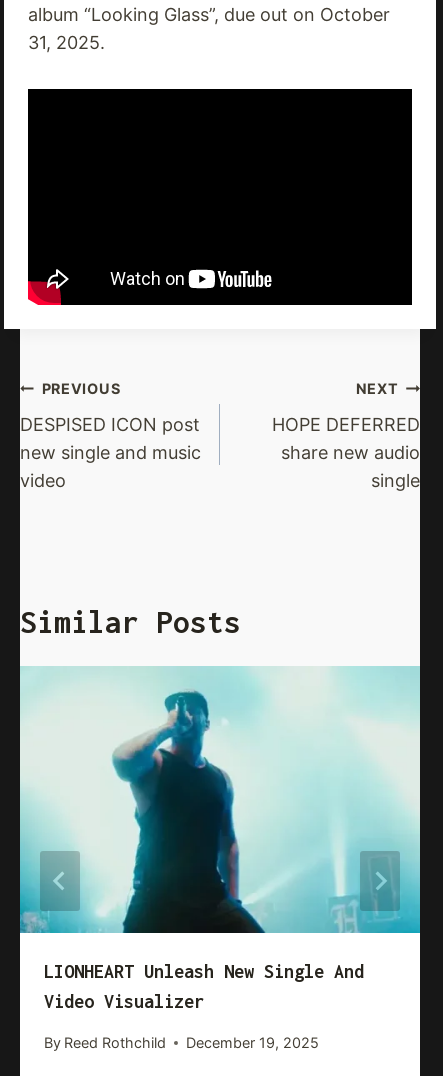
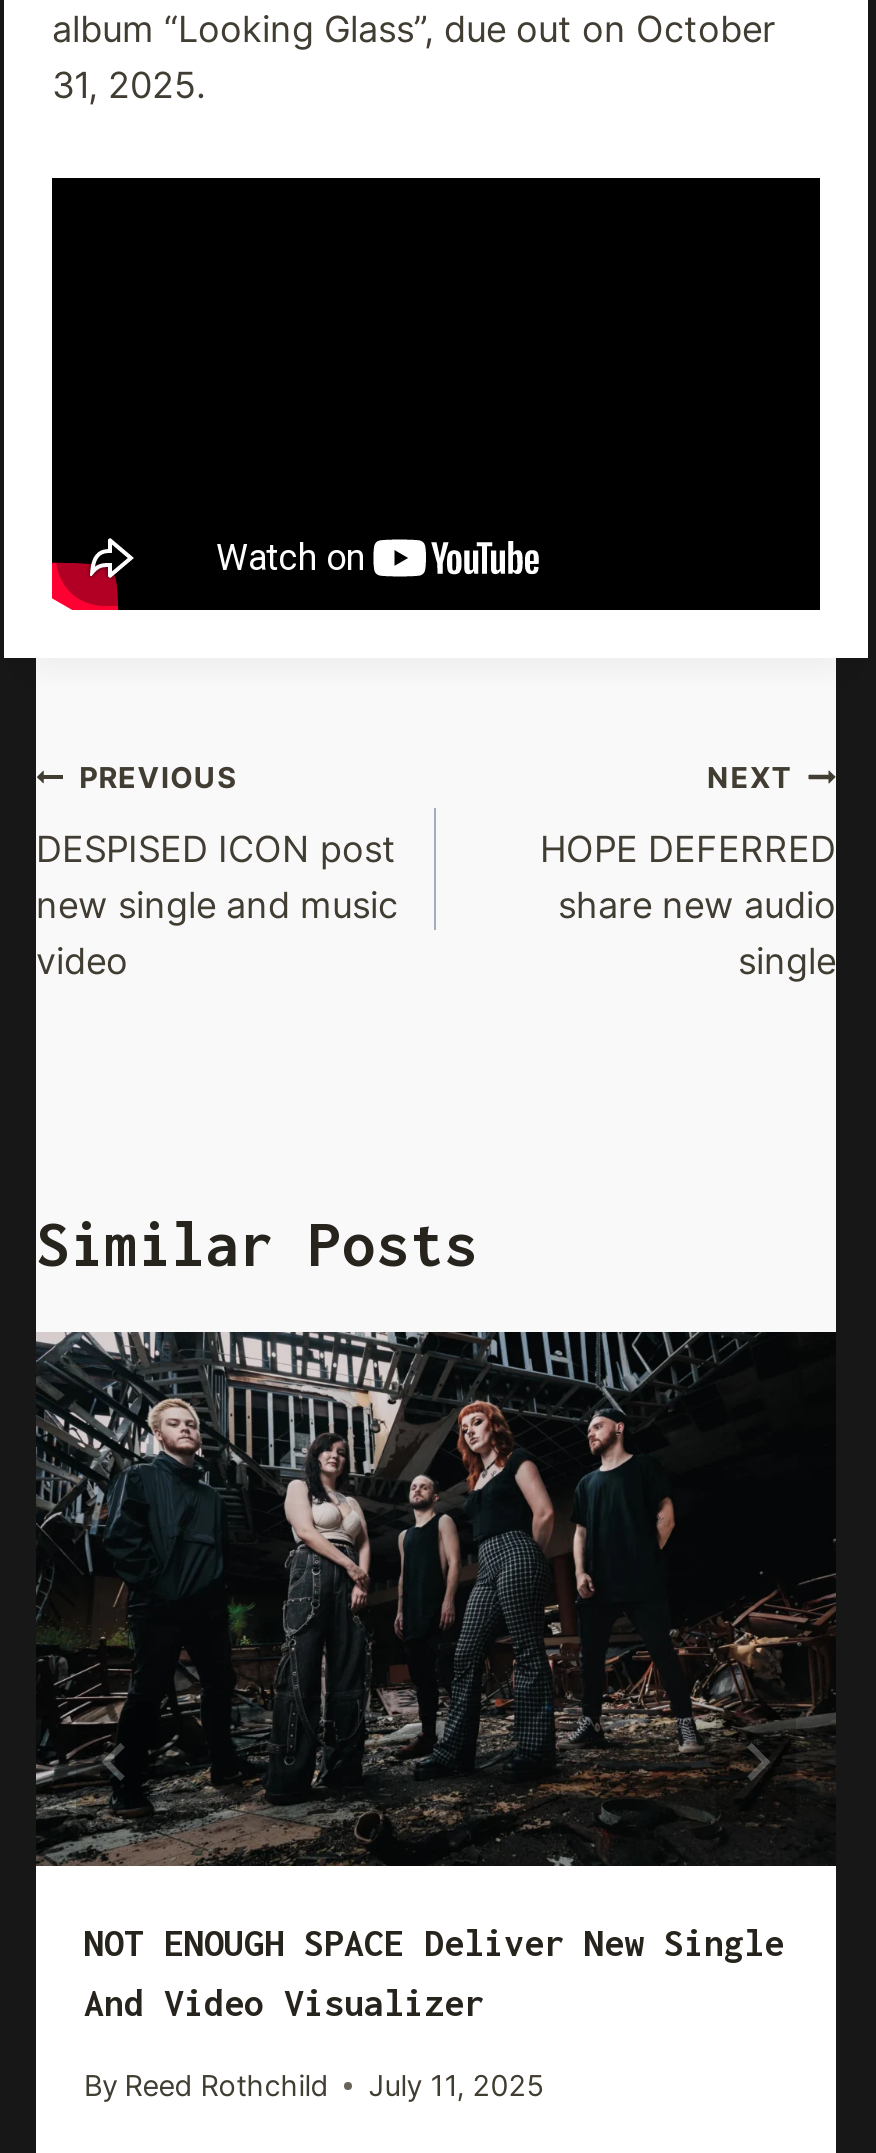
- [image]
- LIONHEART Unleash New Single And
- Video Visualizer
+ [image]
+ NOT ENOUGH SPACE Deliver New Single
+ And Video Visualizer

- By Reed Rothchild December 19, 2025
+ By Reed Rothchild July 11, 2025
